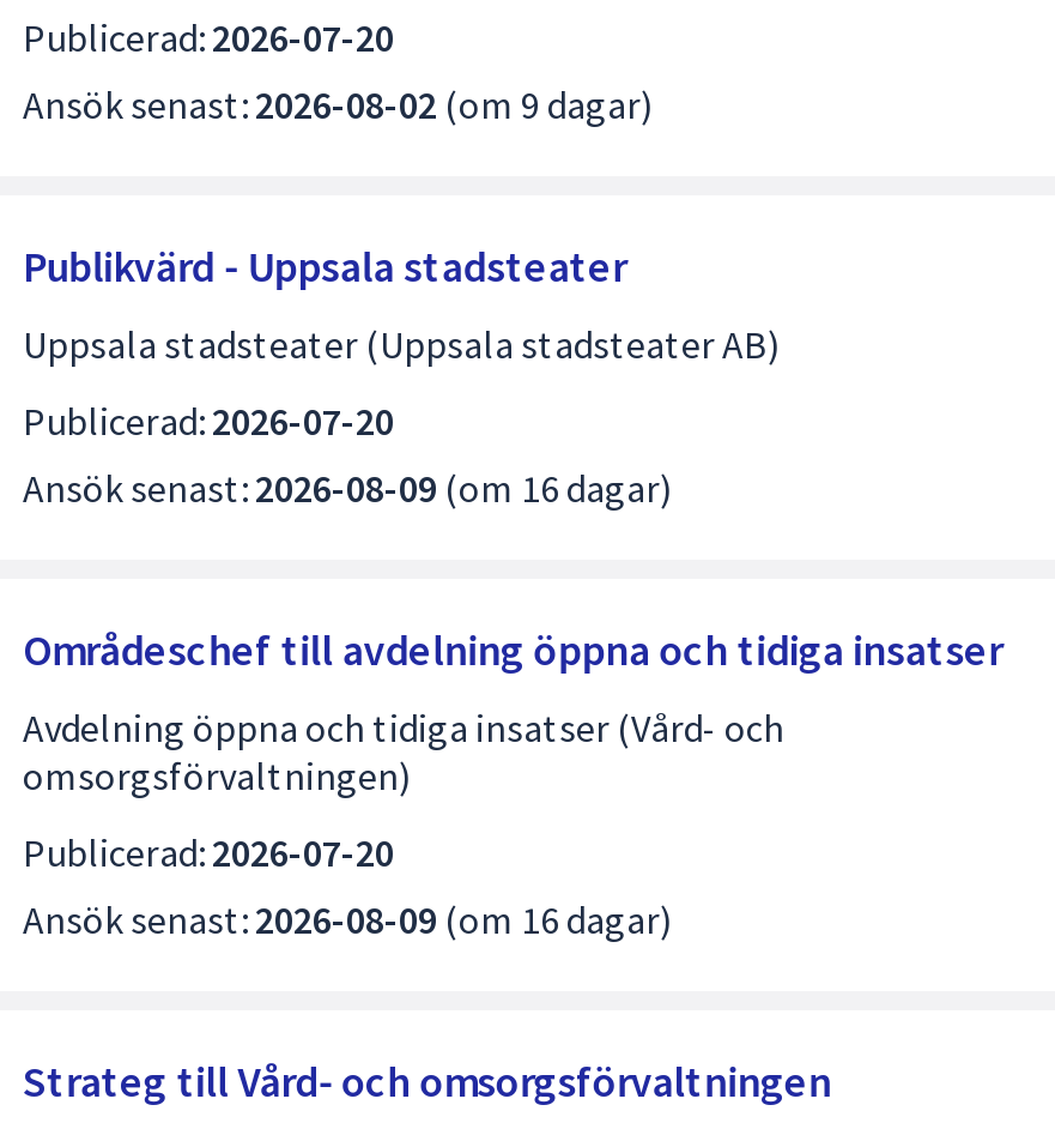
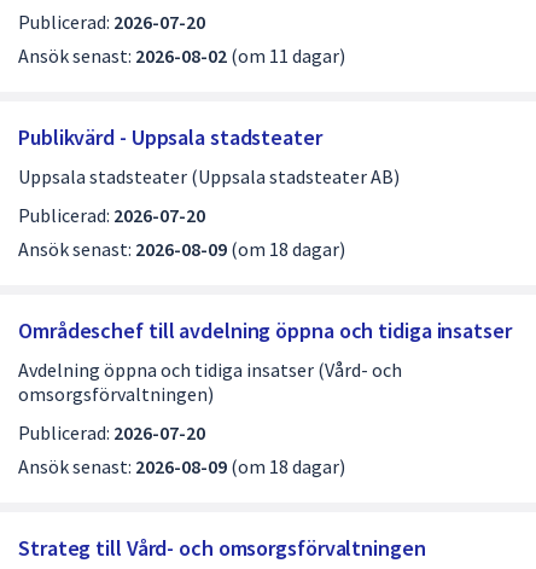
- Ansök senast: 2026-08-02 (om 9 dagar)
+ Ansök senast: 2026-08-02 (om 11 dagar)

- Ansök senast: 2026-08-09 (om 16 dagar)
+ Ansök senast: 2026-08-09 (om 18 dagar)

- Ansök senast: 2026-08-09 (om 16 dagar)
+ Ansök senast: 2026-08-09 (om 18 dagar)
